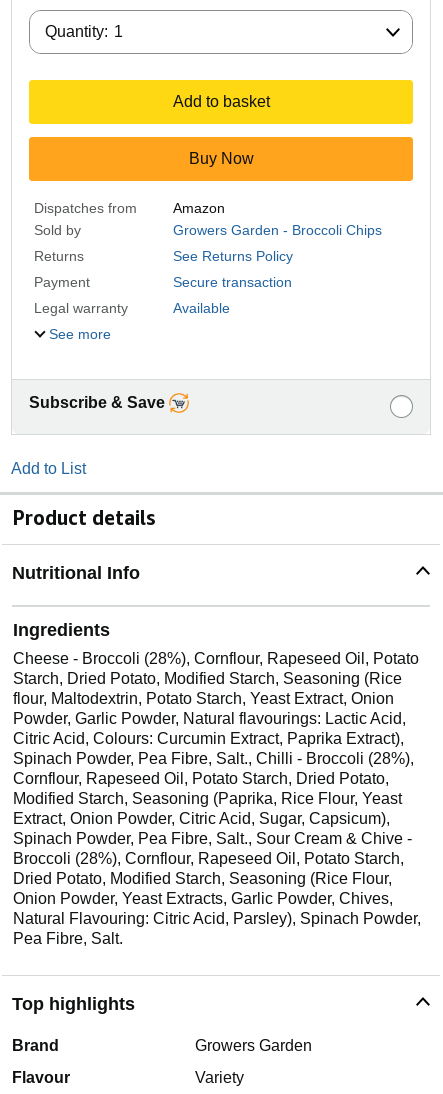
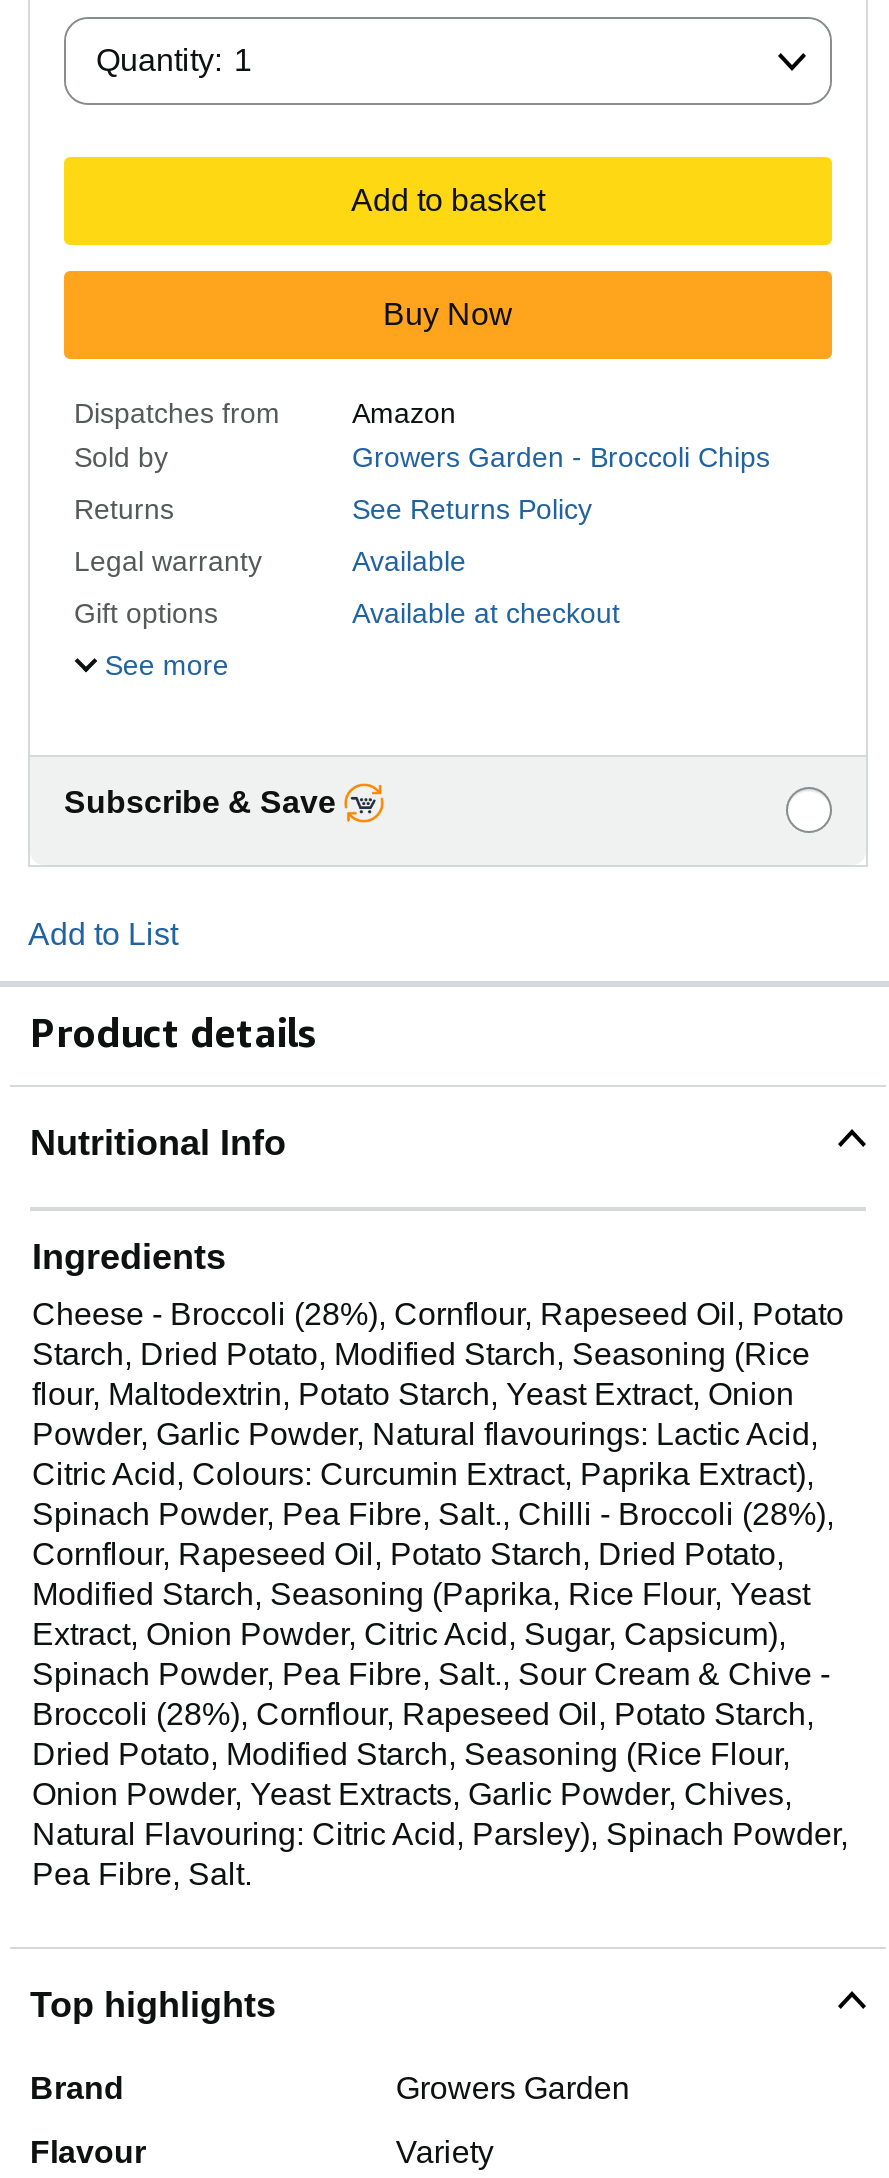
- Payment
- Secure transaction

moved up: Legal warranty | Available

+ Gift options
+ Available at checkout
